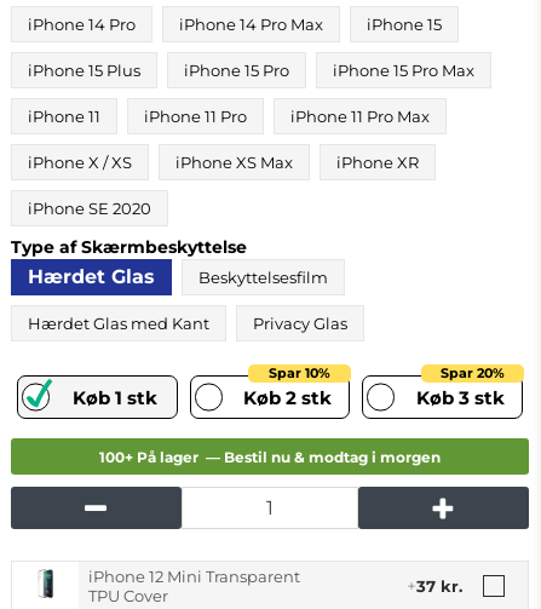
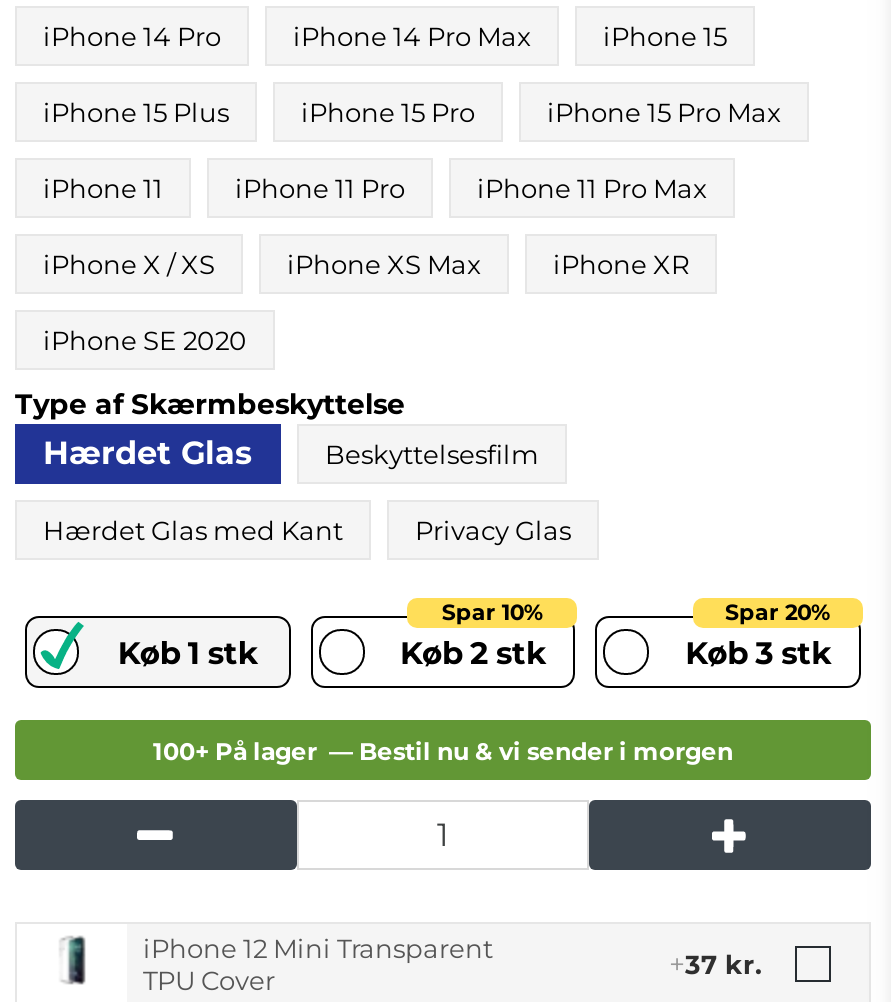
- 100+ På lager — Bestil nu & modtag i morgen
+ 100+ På lager — Bestil nu & vi sender i morgen
